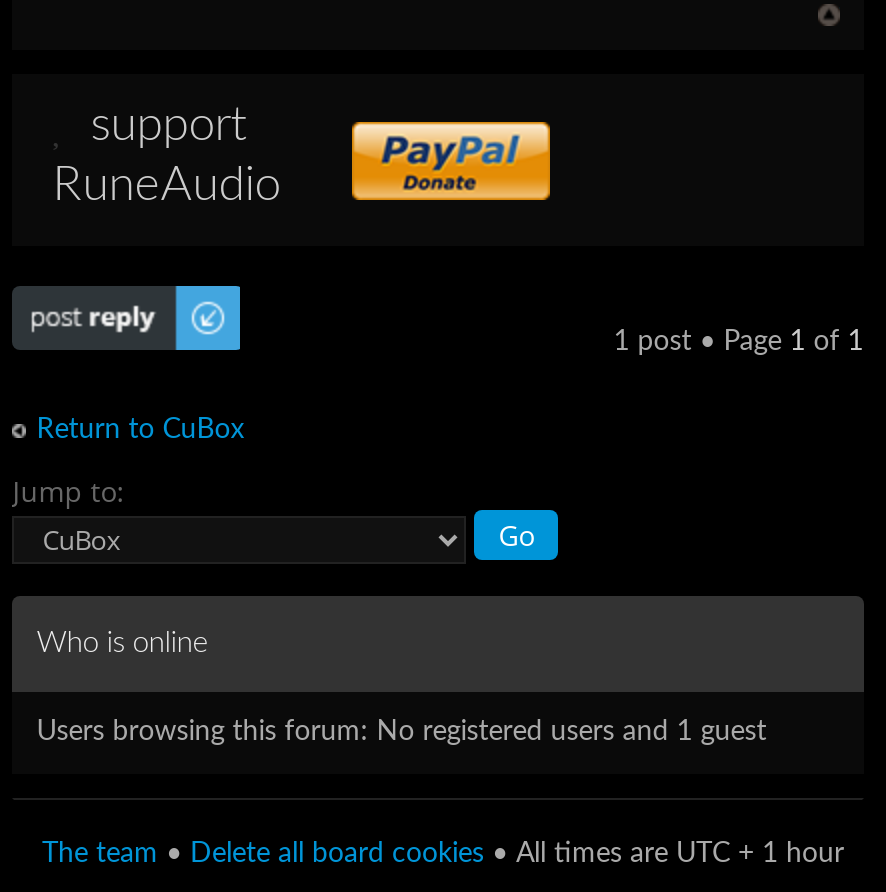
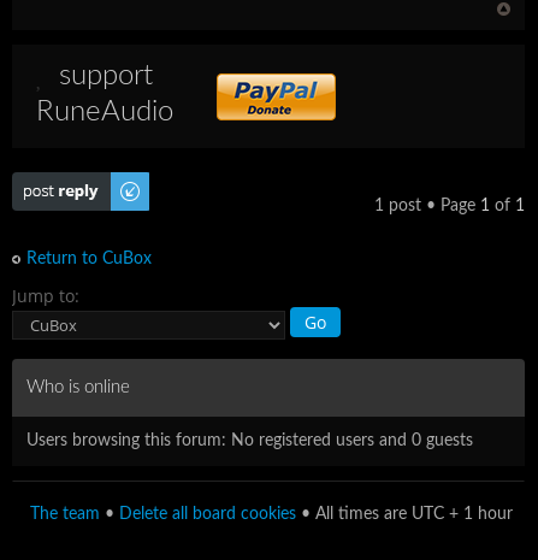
- Users browsing this forum: No registered users and 1 guest
+ Users browsing this forum: No registered users and 0 guests
